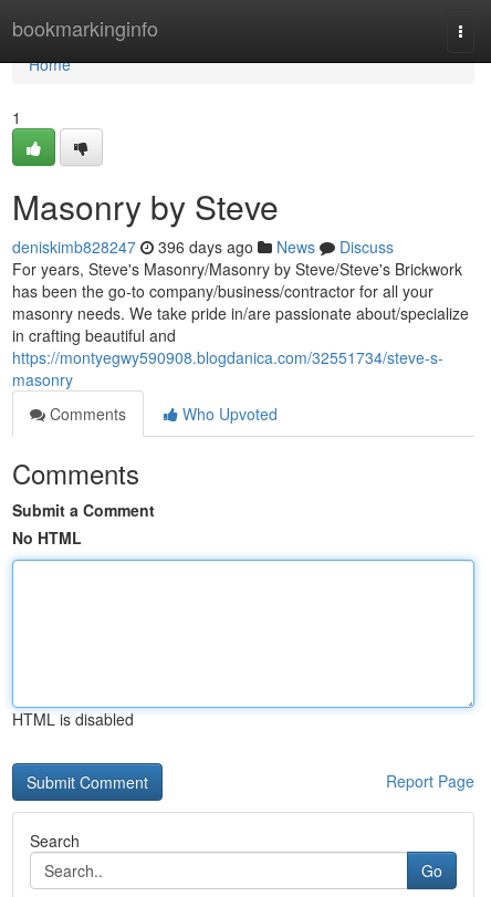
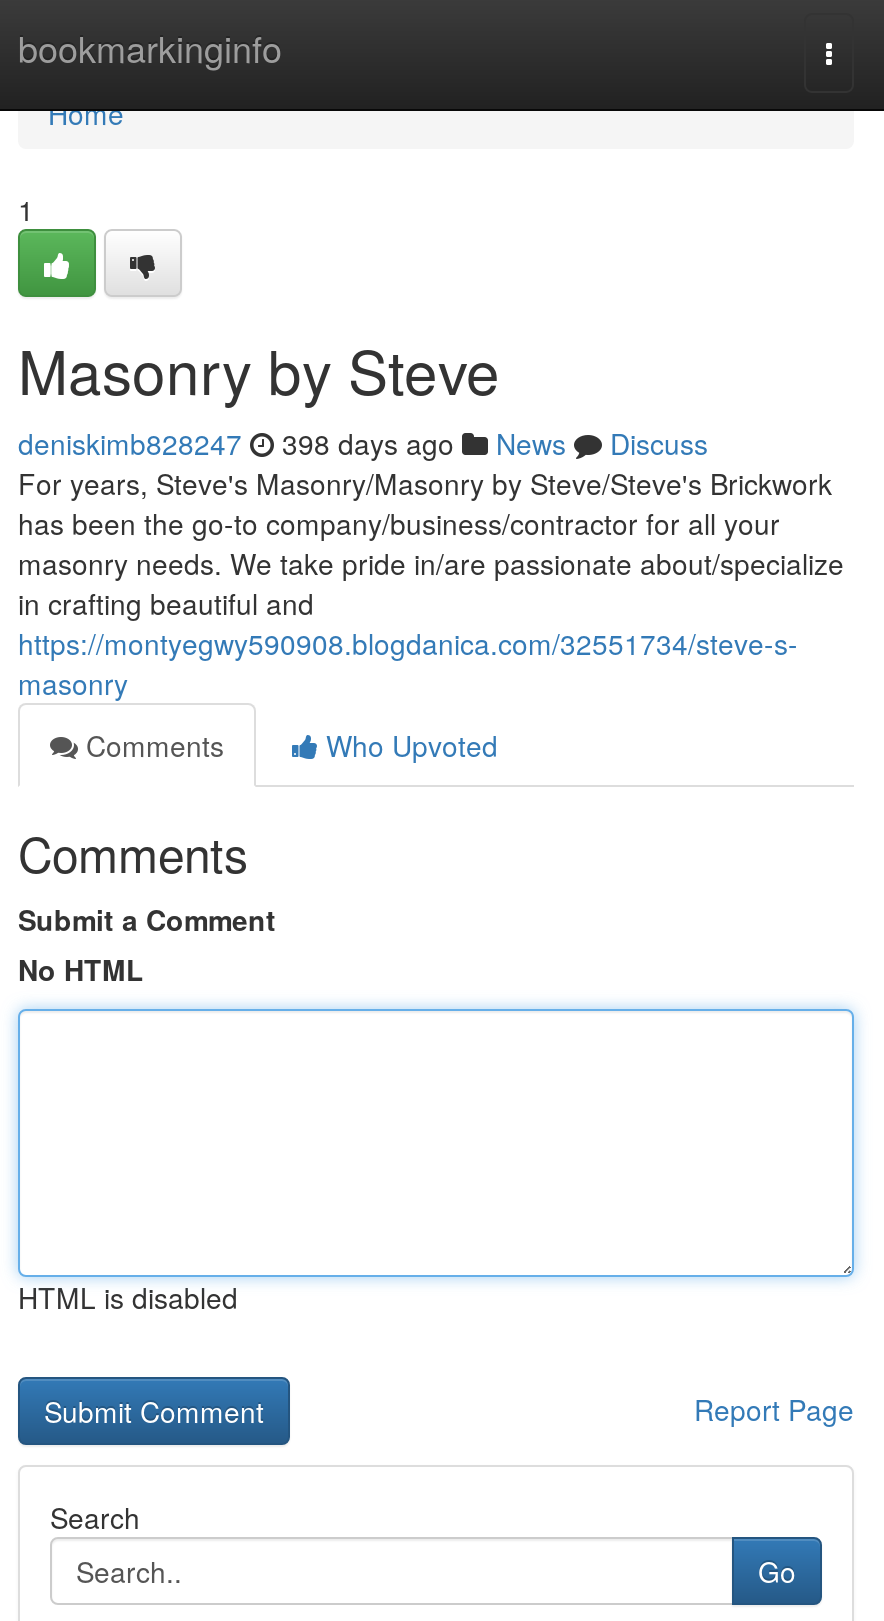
- deniskimb828247 396 days ago News Discuss
+ deniskimb828247 398 days ago News Discuss
